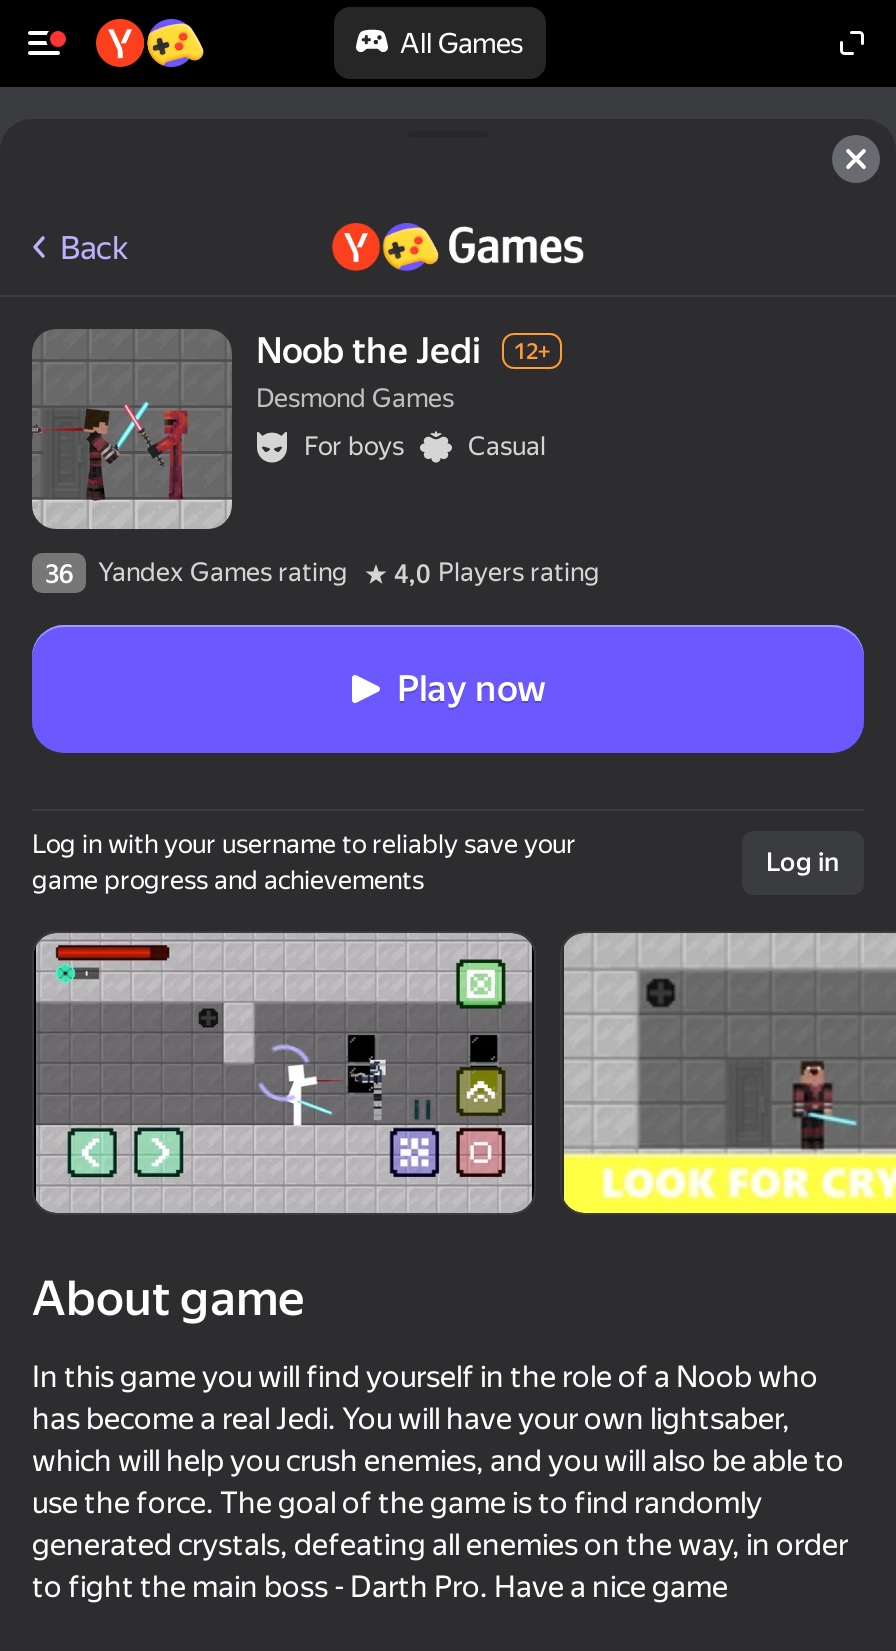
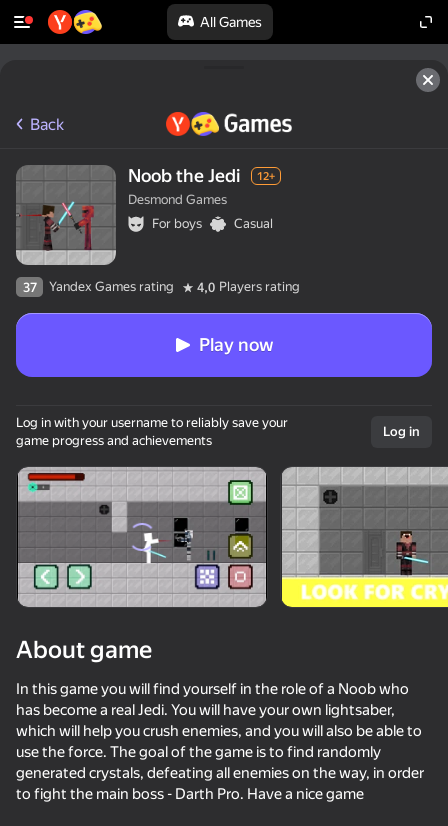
- 36 Yandex Games rating 4,0 Players rating
+ 37 Yandex Games rating 4,0 Players rating
